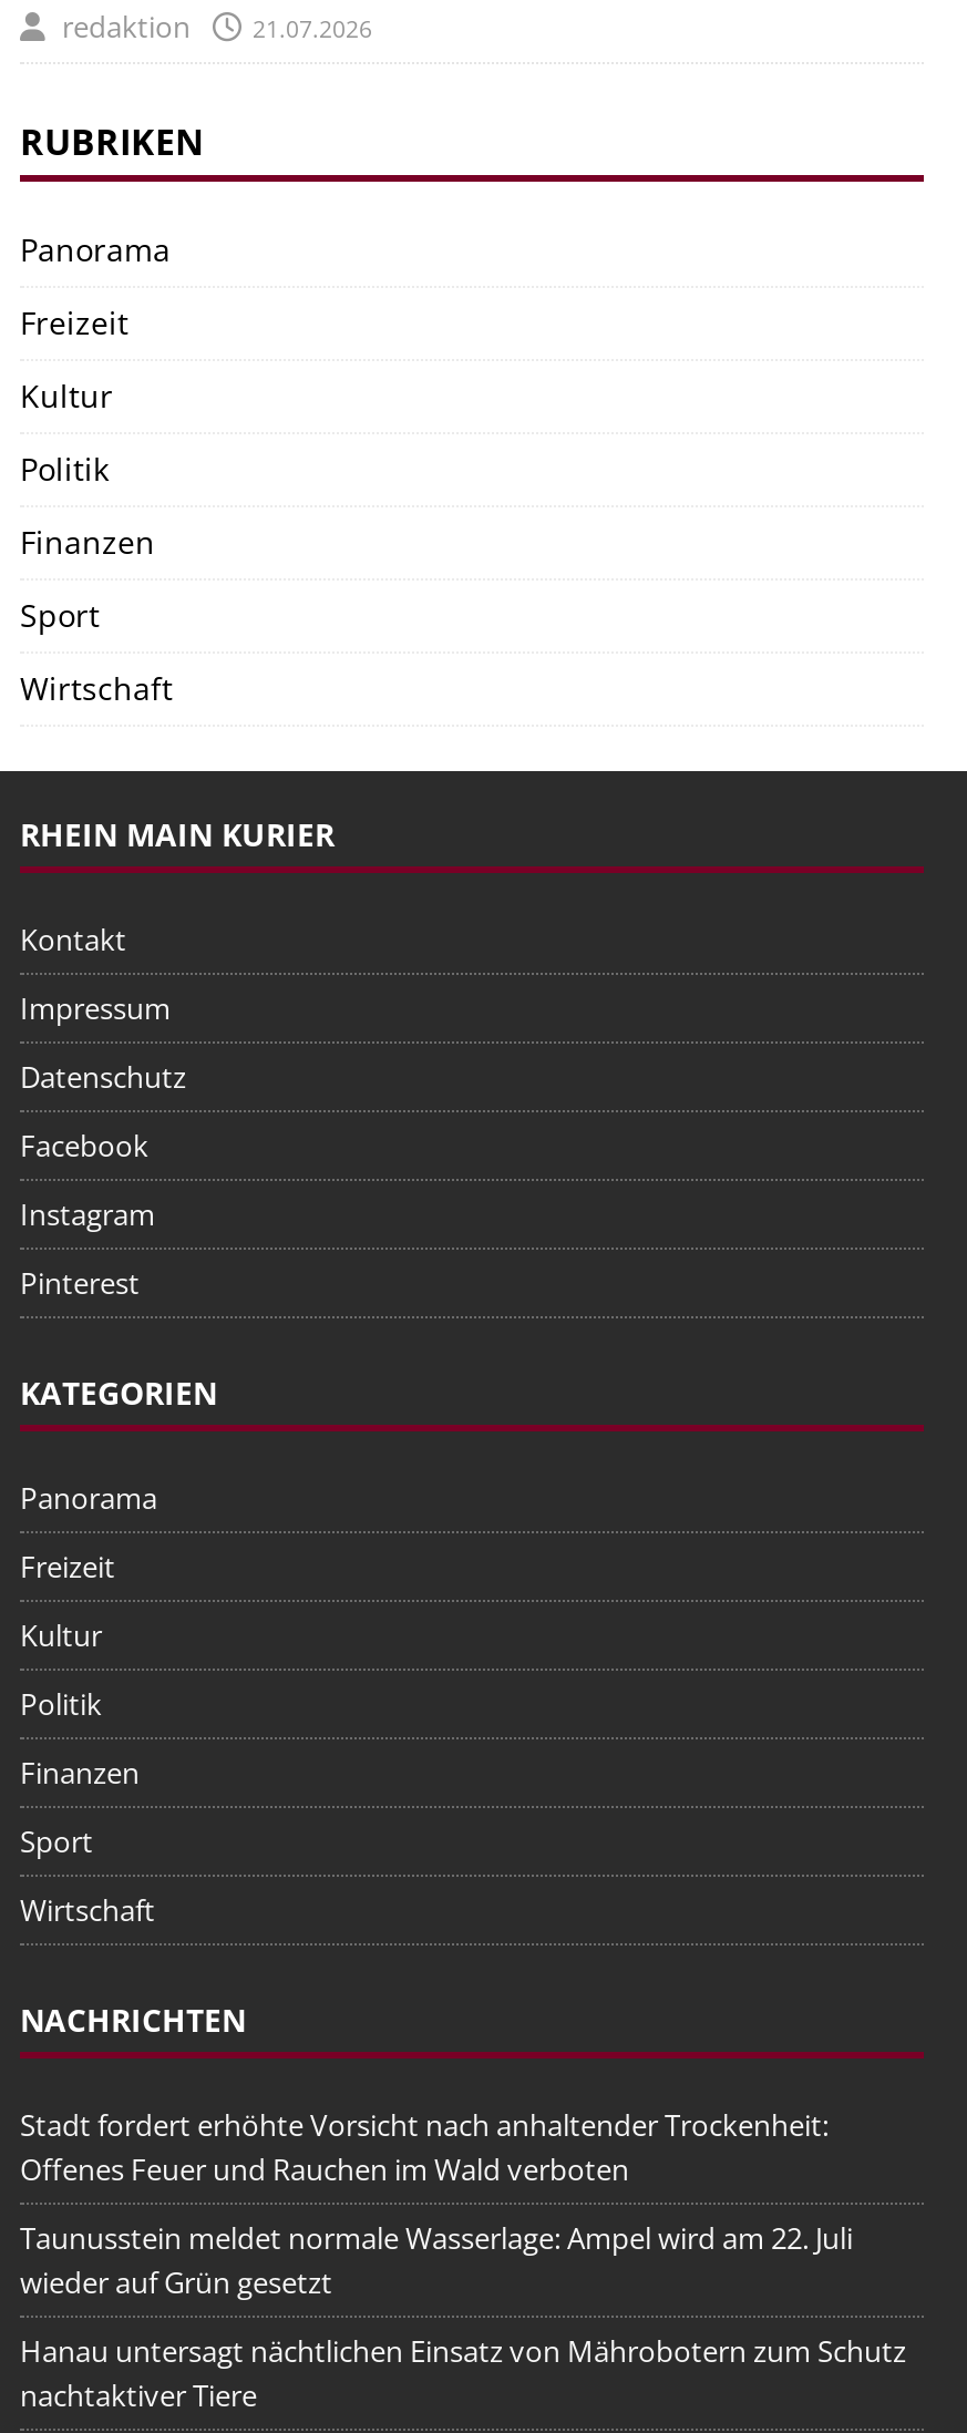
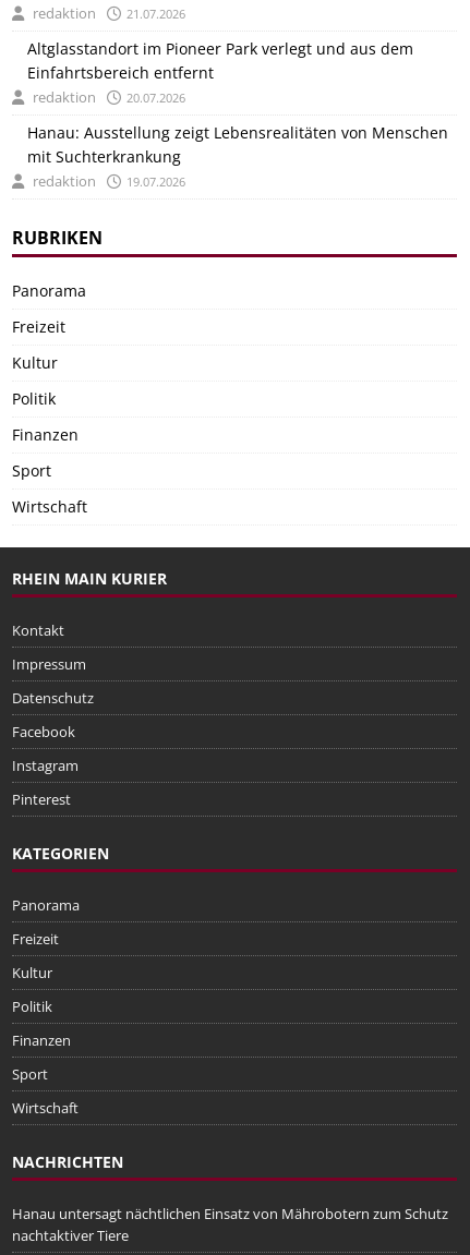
+ Altglasstandort im Pioneer Park verlegt und aus dem
+ Einfahrtsbereich entfernt
+ redaktion
+ 20.07.2026
+ Hanau: Ausstellung zeigt Lebensrealitäten von Menschen
+ mit Suchterkrankung
+ redaktion
+ 19.07.2026

moved down: RUBRIKEN | Panorama | Freizeit | ... | Wirtschaft | NACHRICHTEN

- Stadt fordert erhöhte Vorsicht nach anhaltender Trockenheit:
- Offenes Feuer und Rauchen im Wald verboten
- Taunusstein meldet normale Wasserlage: Ampel wird am 22. Juli
- wieder auf Grün gesetzt
